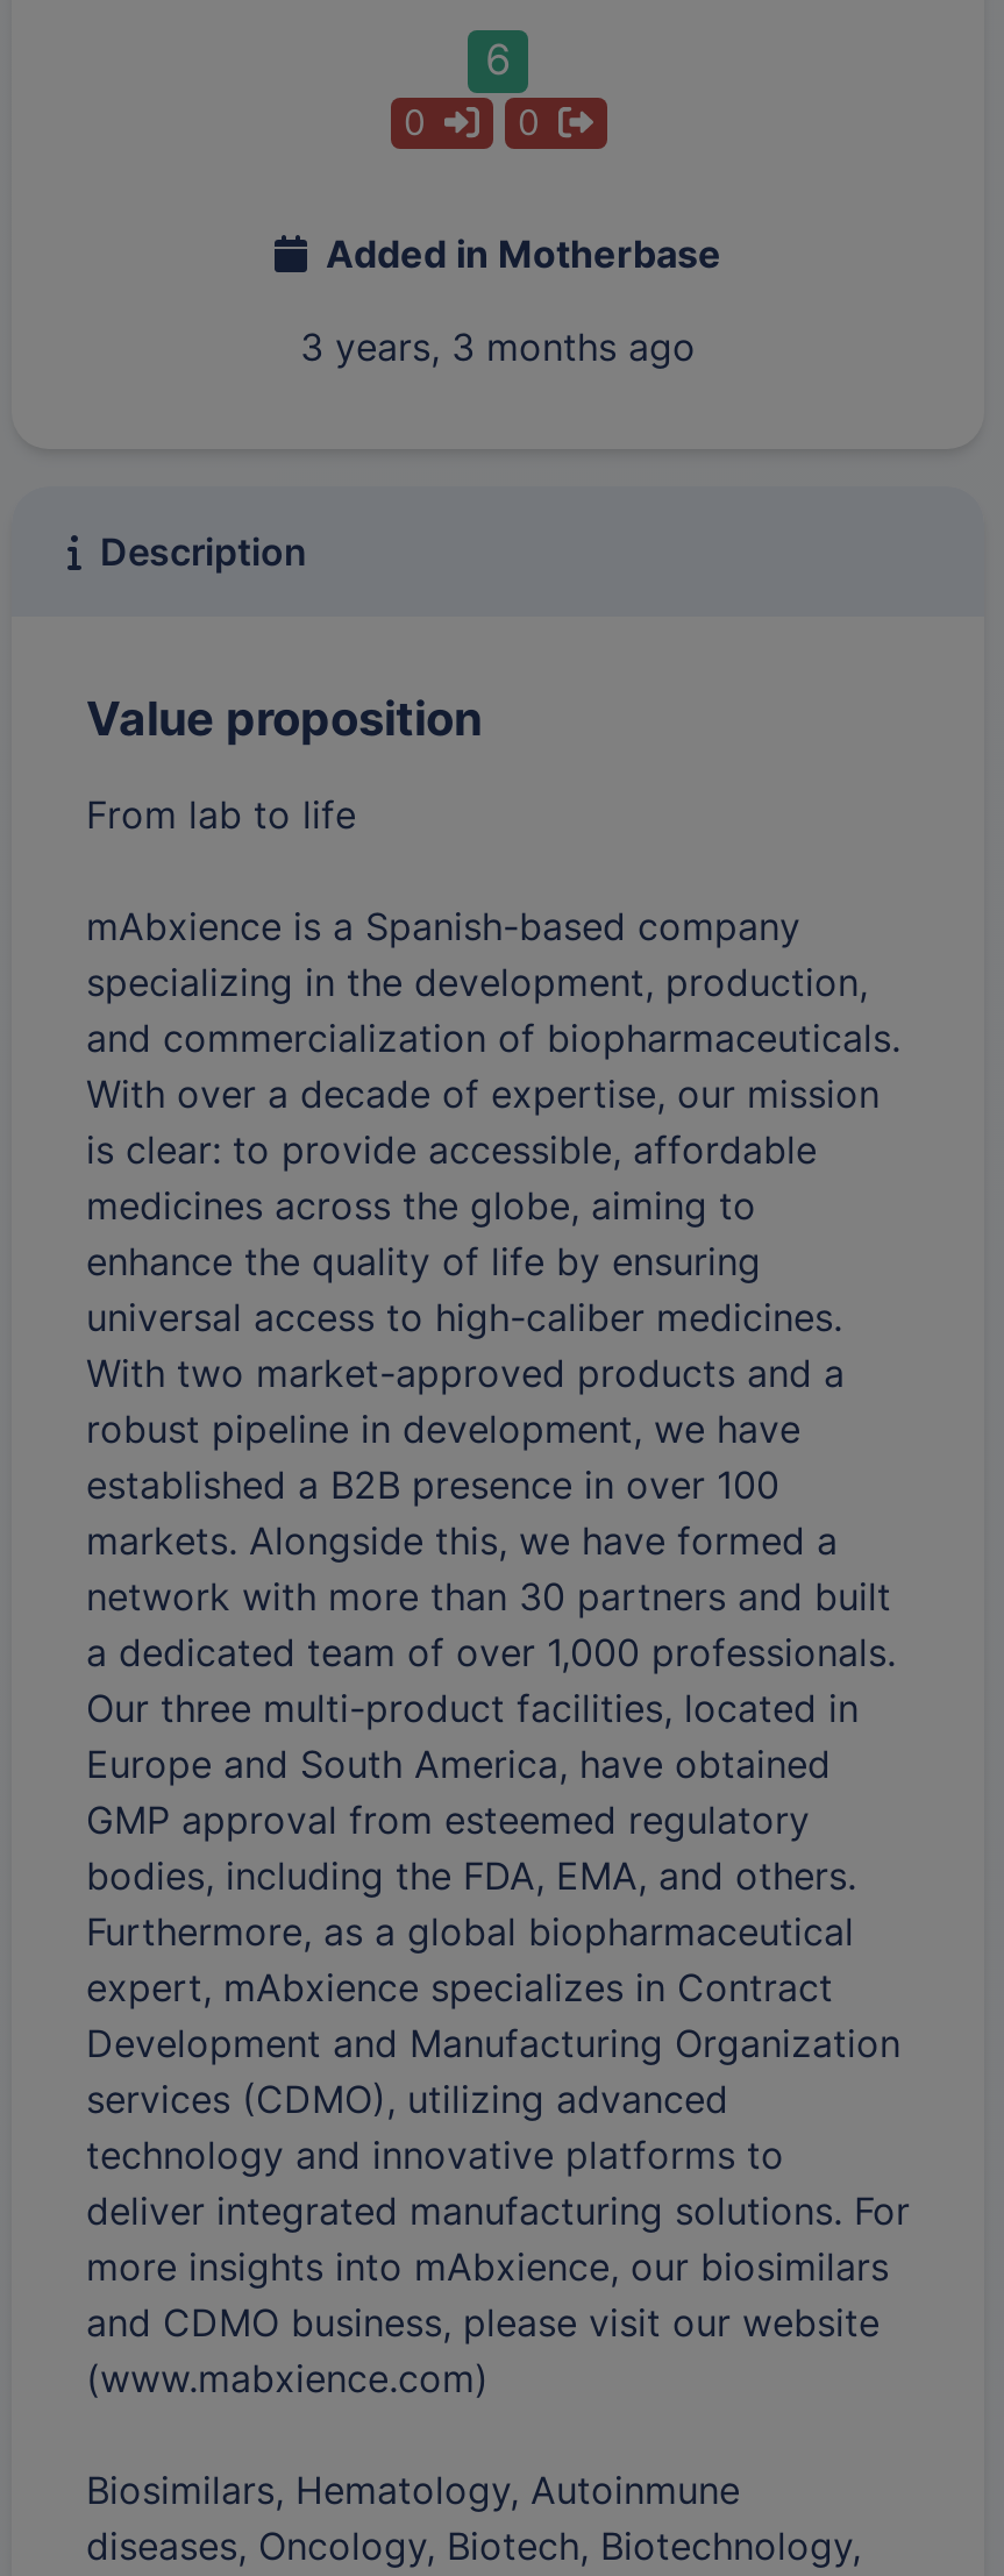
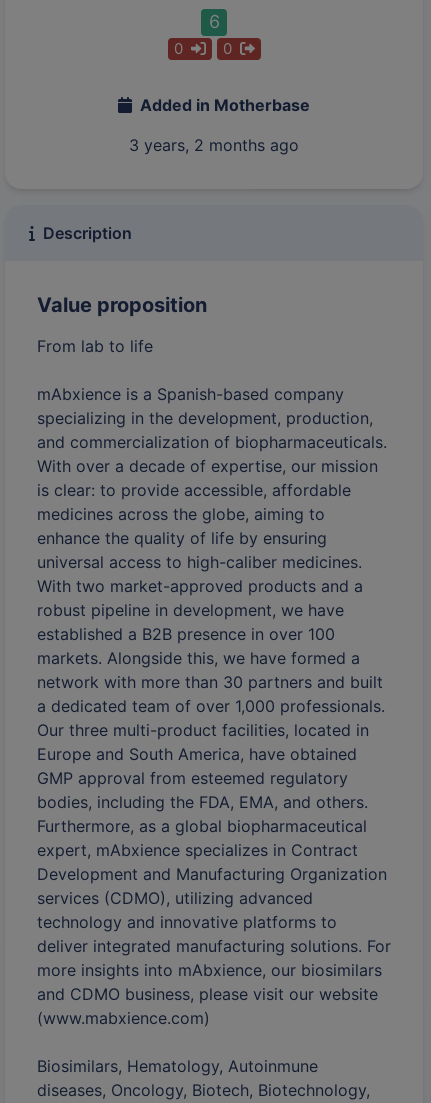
- 3 years, 3 months ago
+ 3 years, 2 months ago
